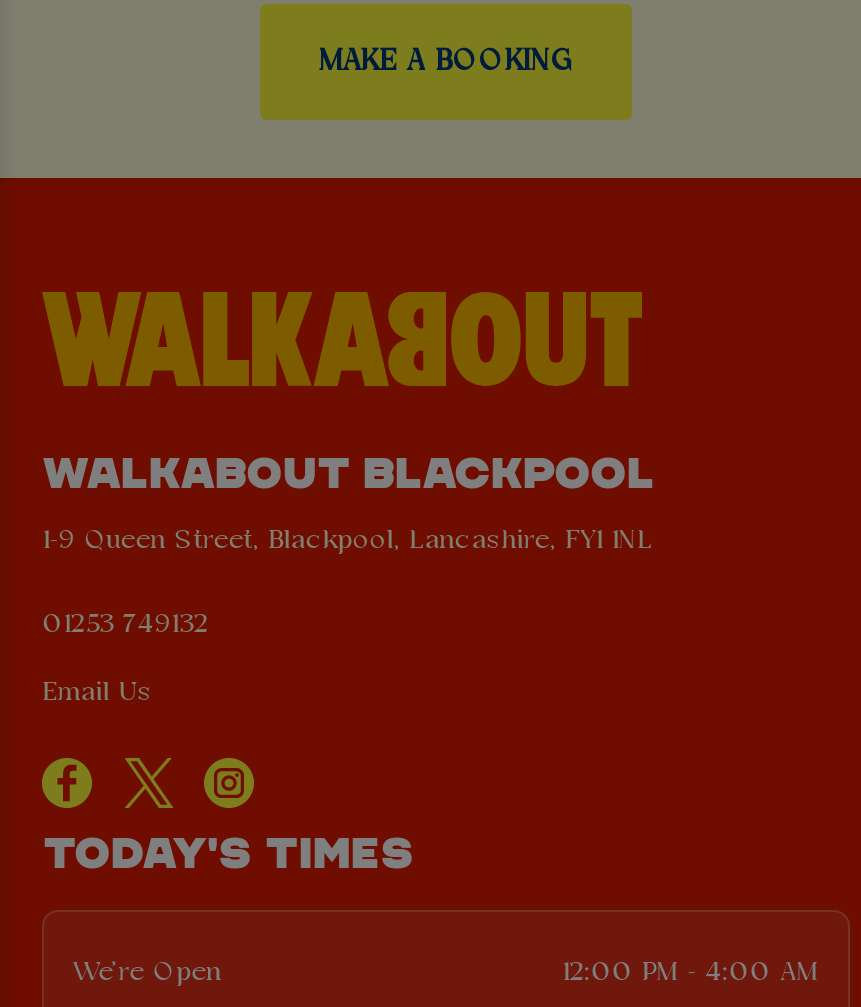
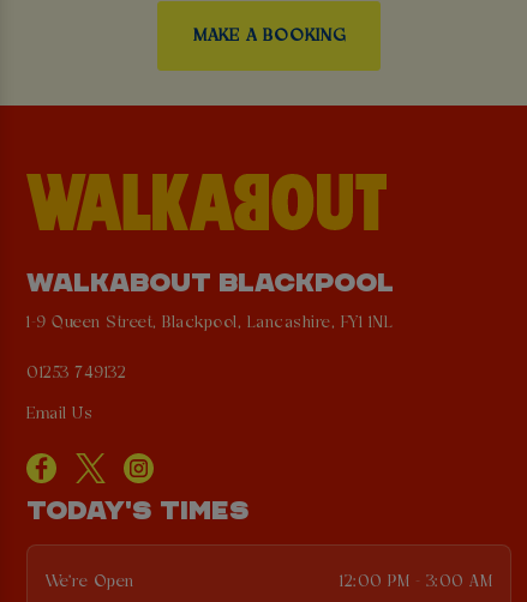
- 12:00 PM - 4:00 AM
+ 12:00 PM - 3:00 AM
